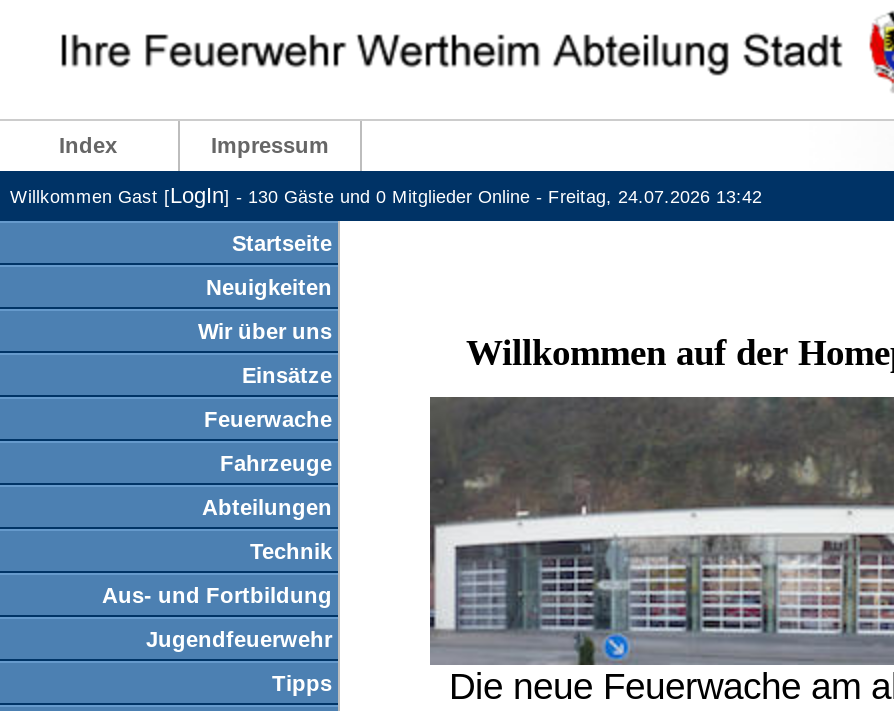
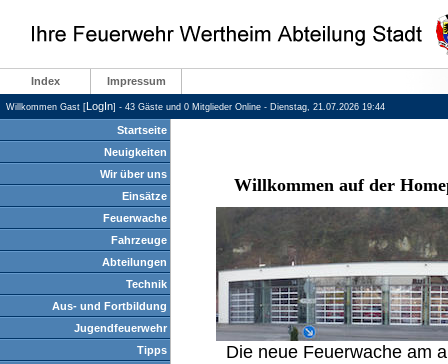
- Willkommen Gast [LogIn] - 130 Gäste und 0 Mitglieder Online - Freitag, 24.07.2026 13:42
+ Willkommen Gast [LogIn] - 43 Gäste und 0 Mitglieder Online - Dienstag, 21.07.2026 19:44
